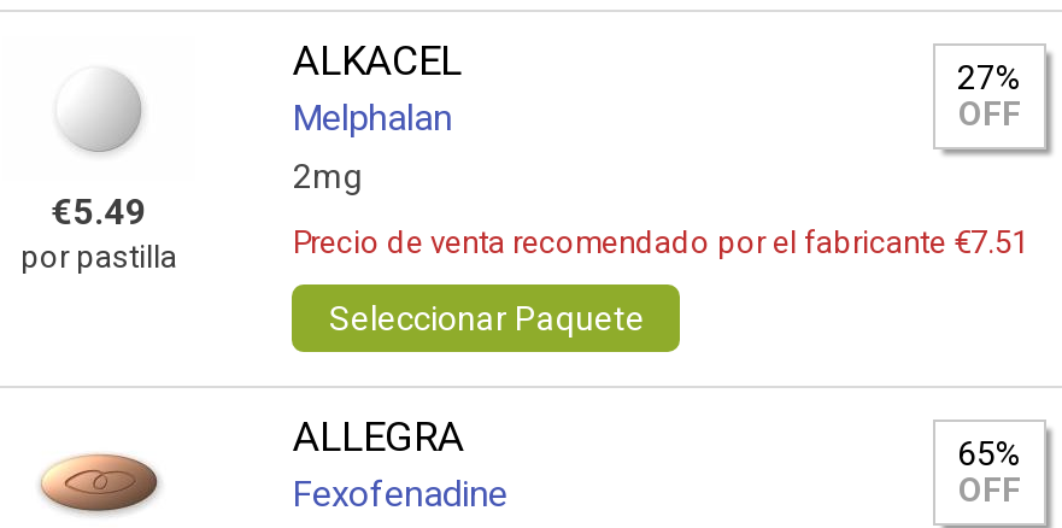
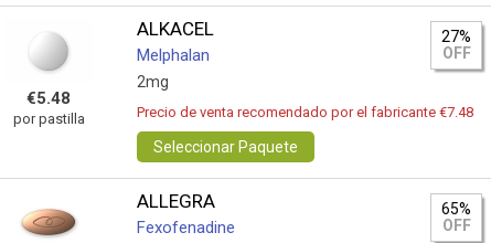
- €5.49
+ €5.48

- Precio de venta recomendado por el fabricante €7.51
+ Precio de venta recomendado por el fabricante €7.48
